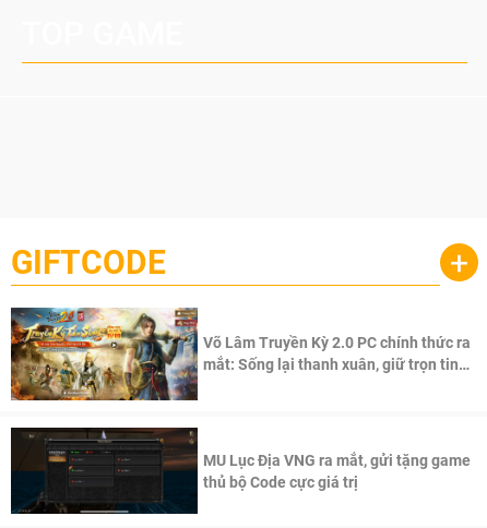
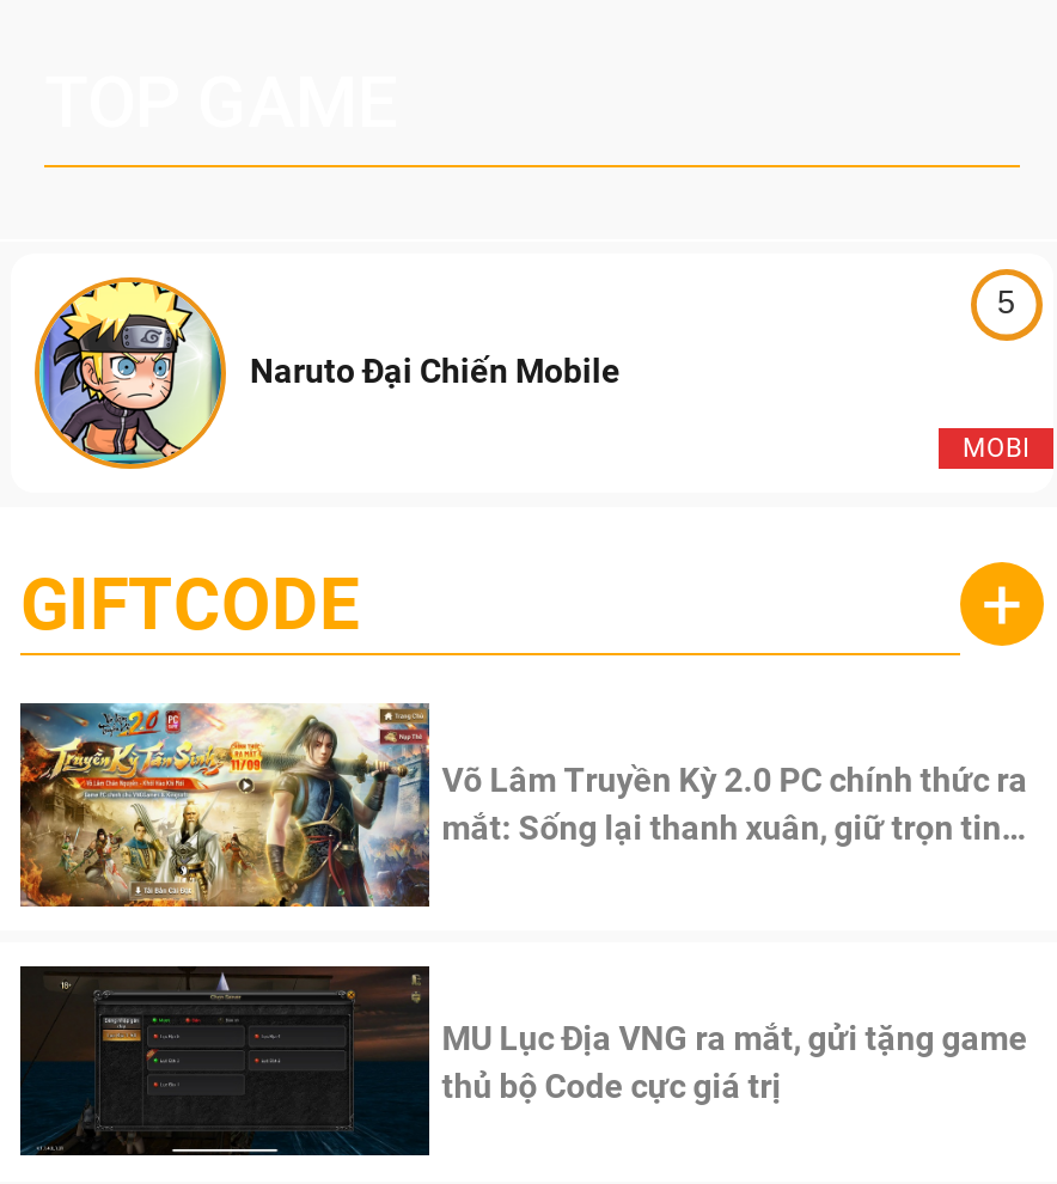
+ [image]
+ Naruto Đại Chiến Mobile

+ MOBI

+ 5
